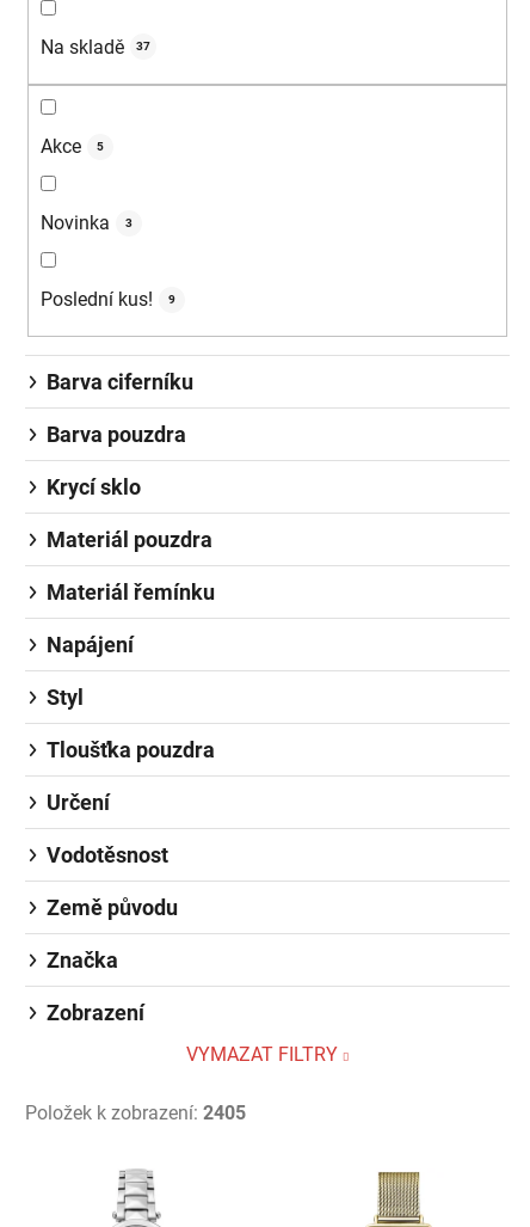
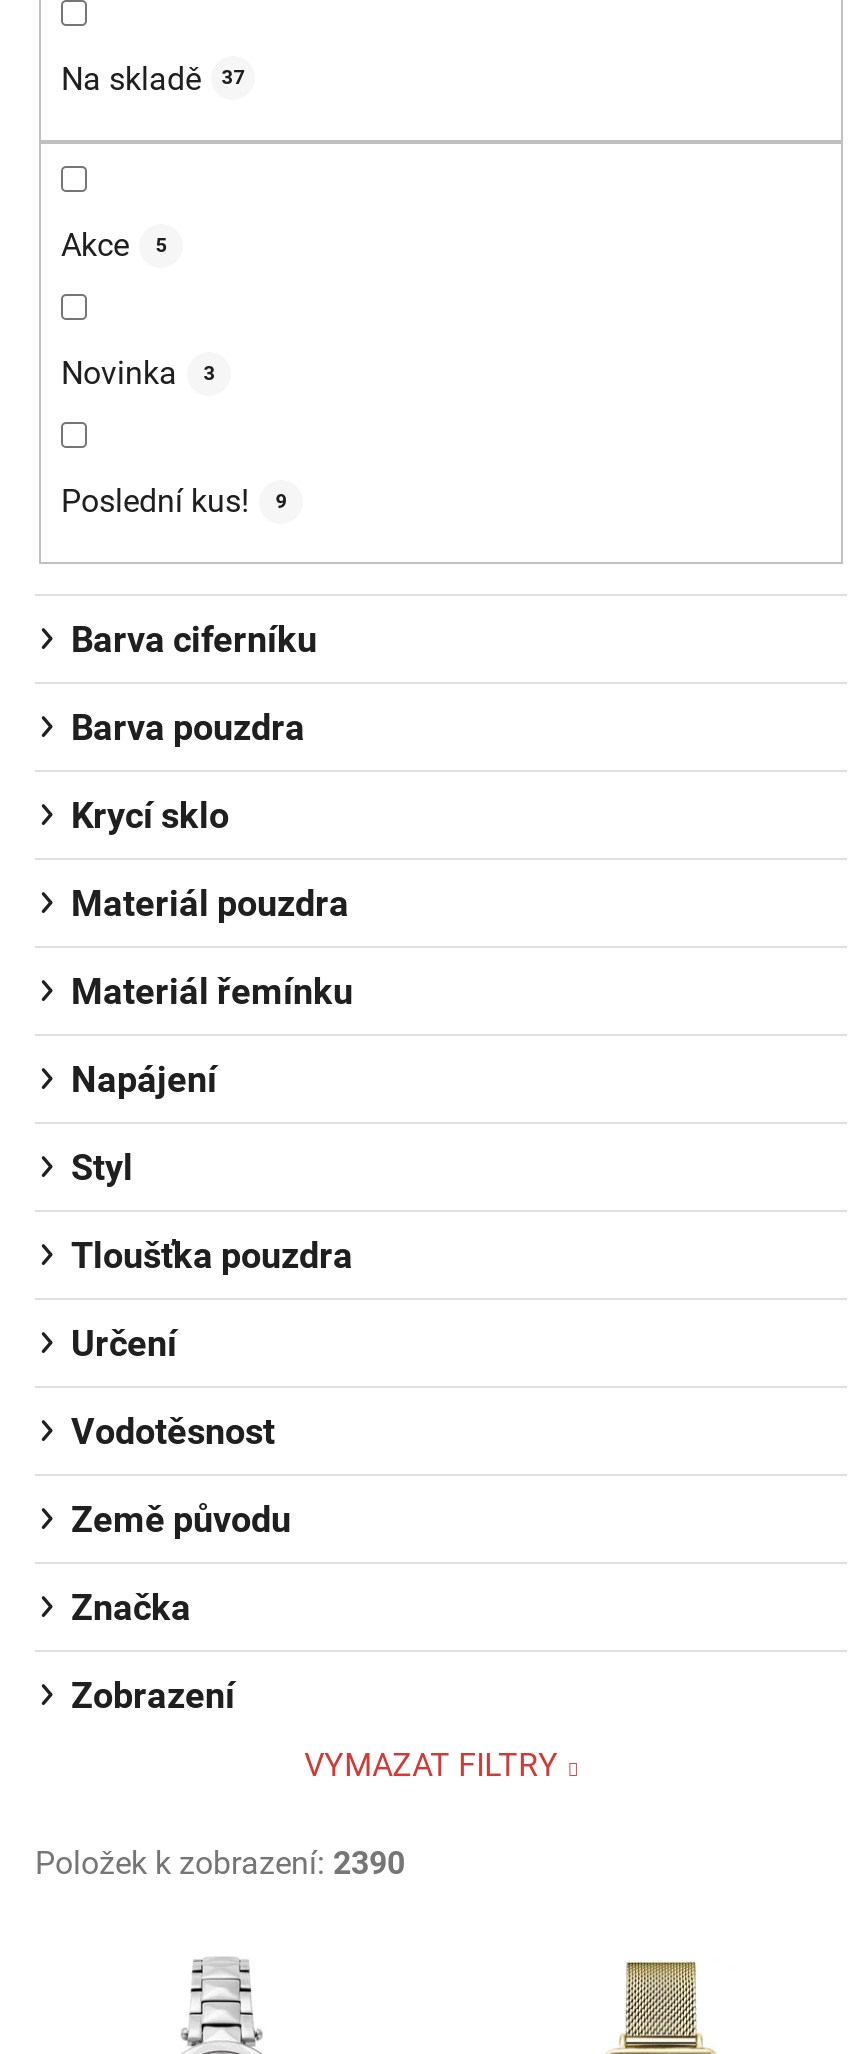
- Položek k zobrazení: 2405
+ Položek k zobrazení: 2390
